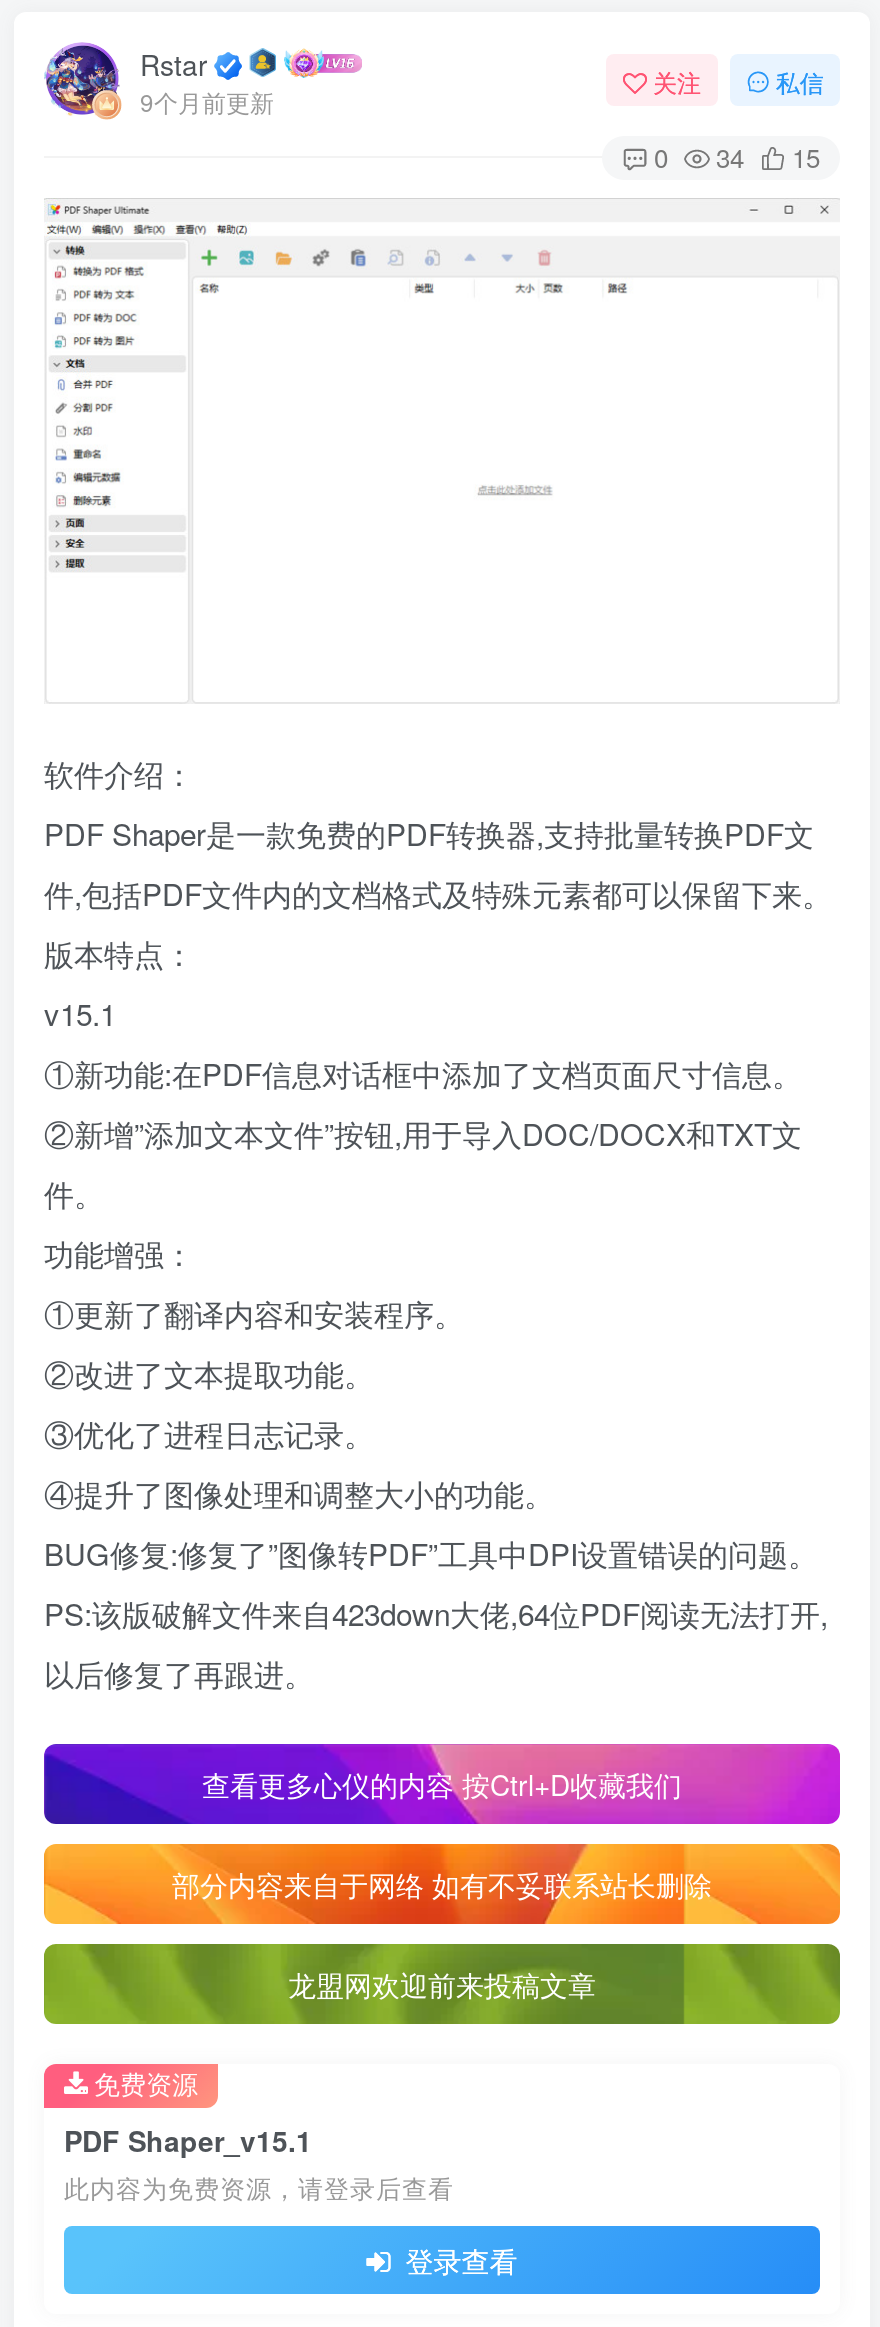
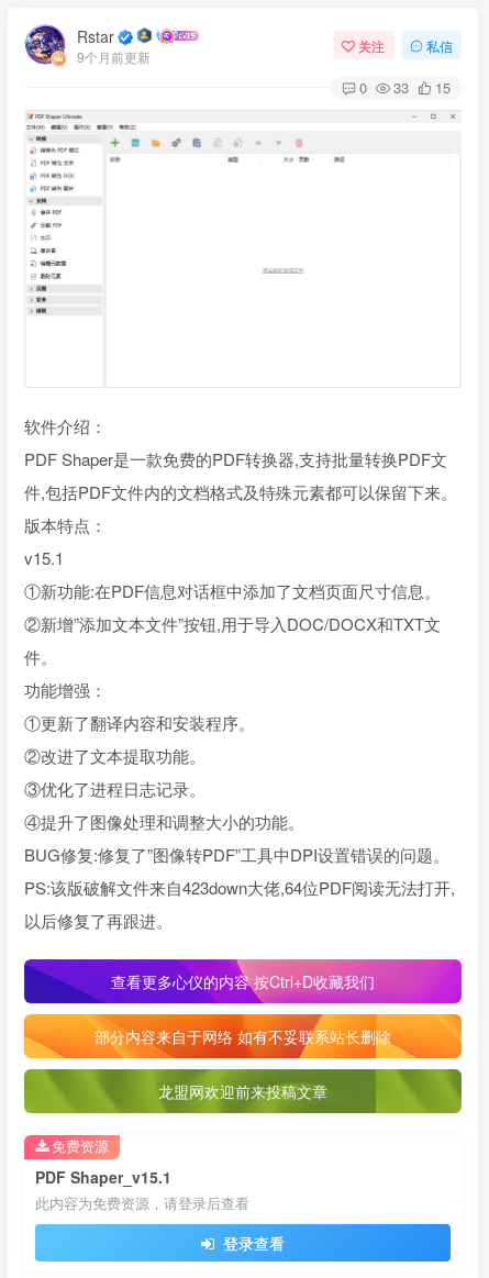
- 0 34 15
+ 0 33 15
